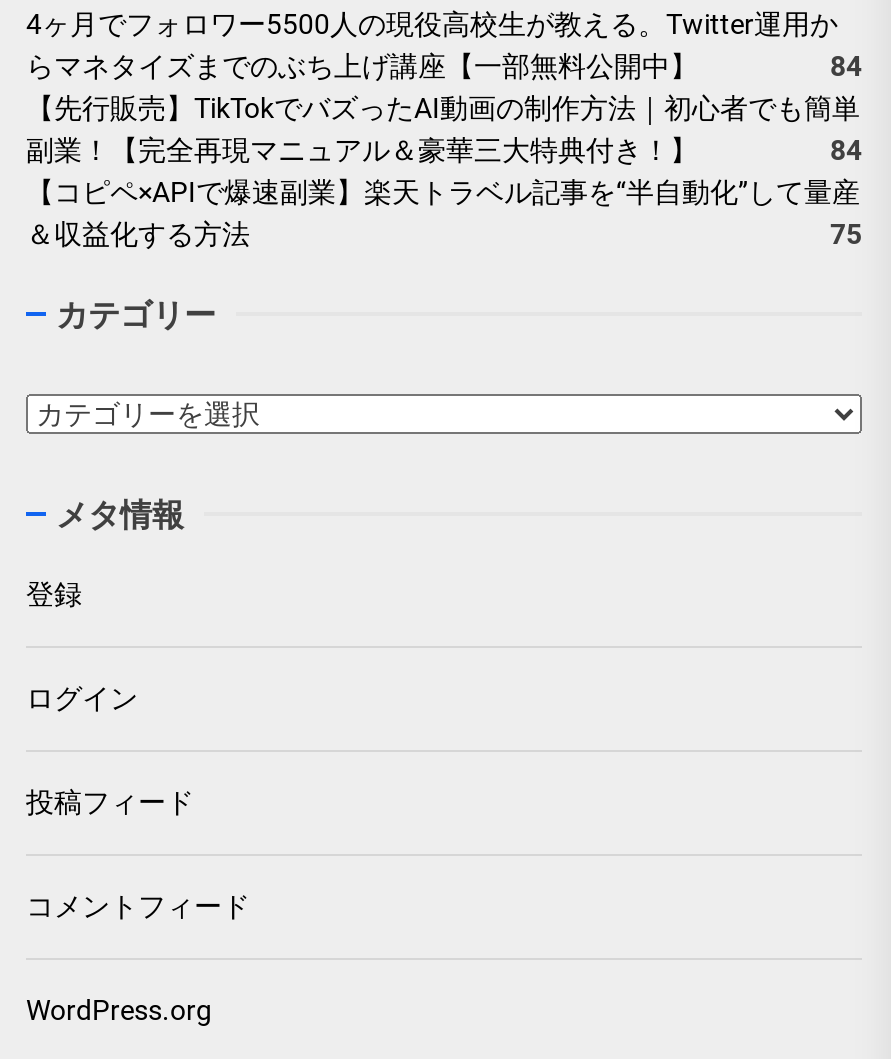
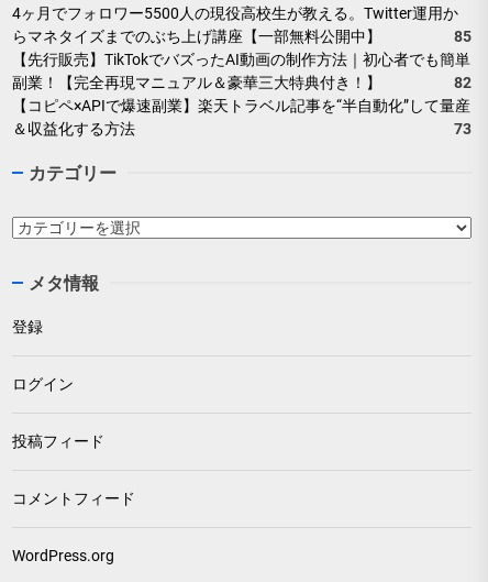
- 84
+ 85

- 84
+ 82

- 75
+ 73
